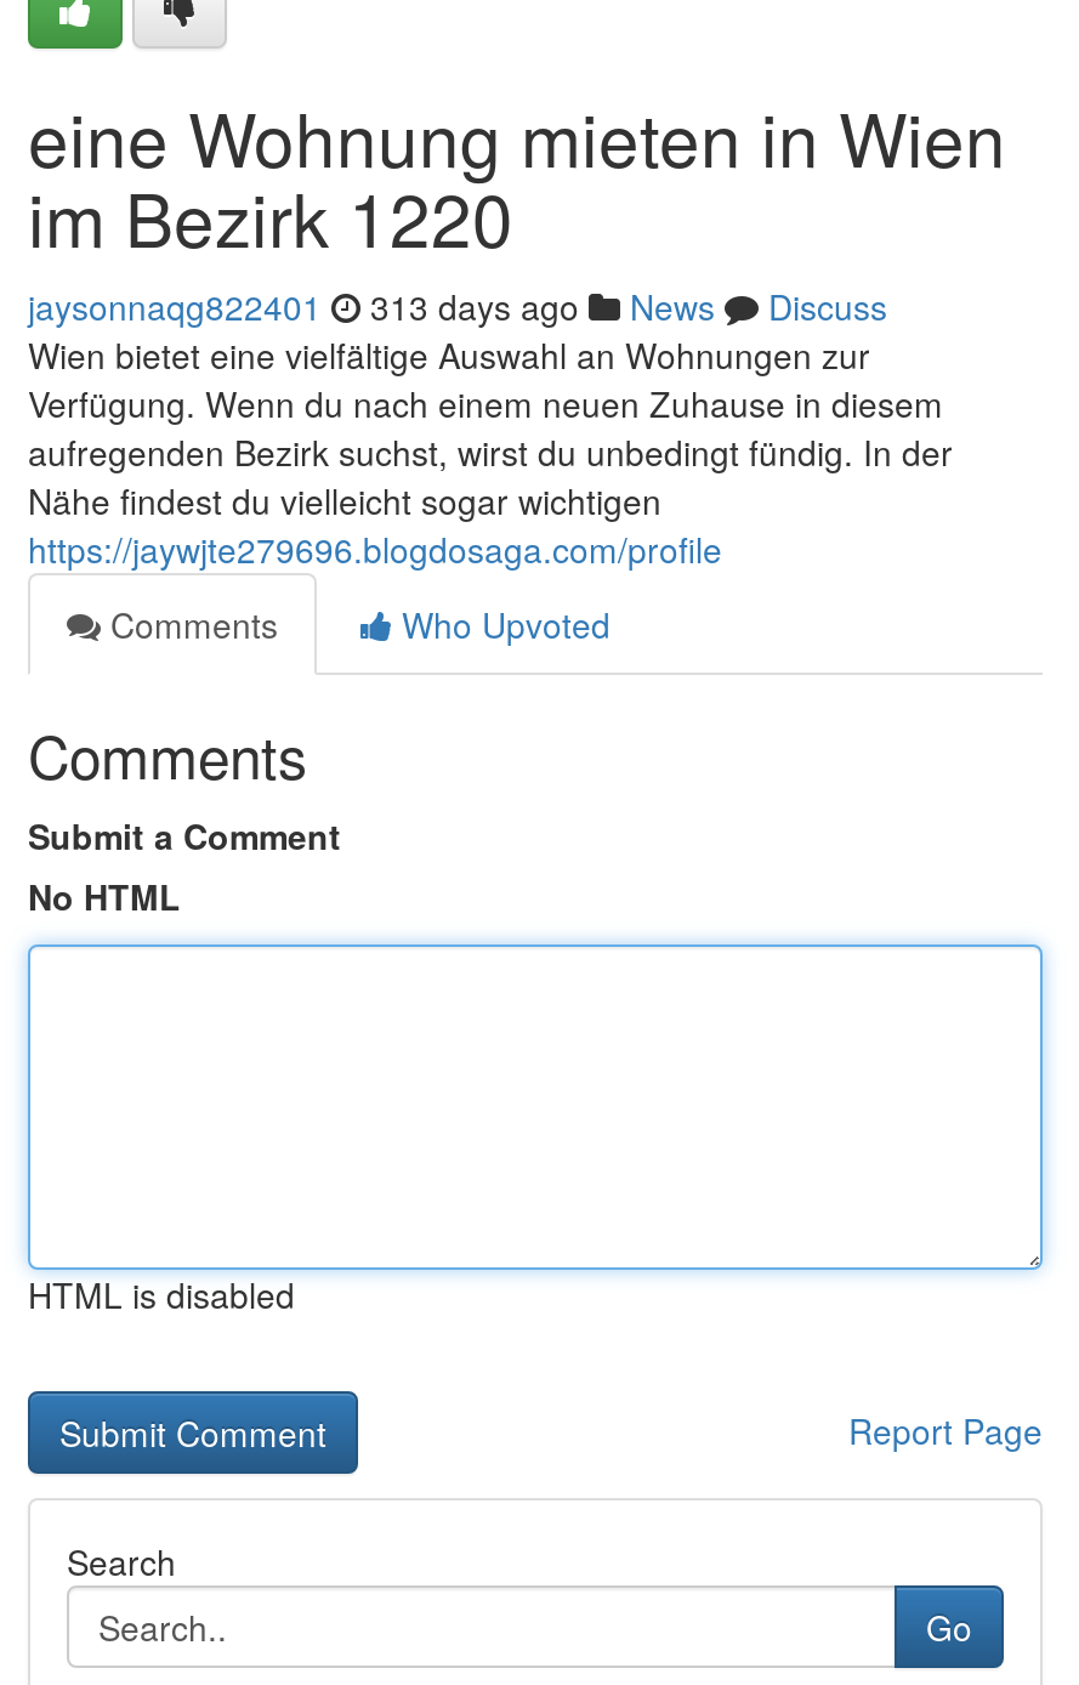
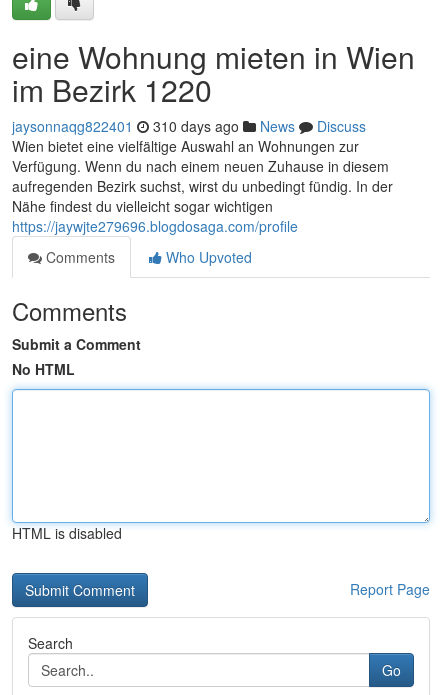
- jaysonnaqg822401 313 days ago News Discuss
+ jaysonnaqg822401 310 days ago News Discuss
